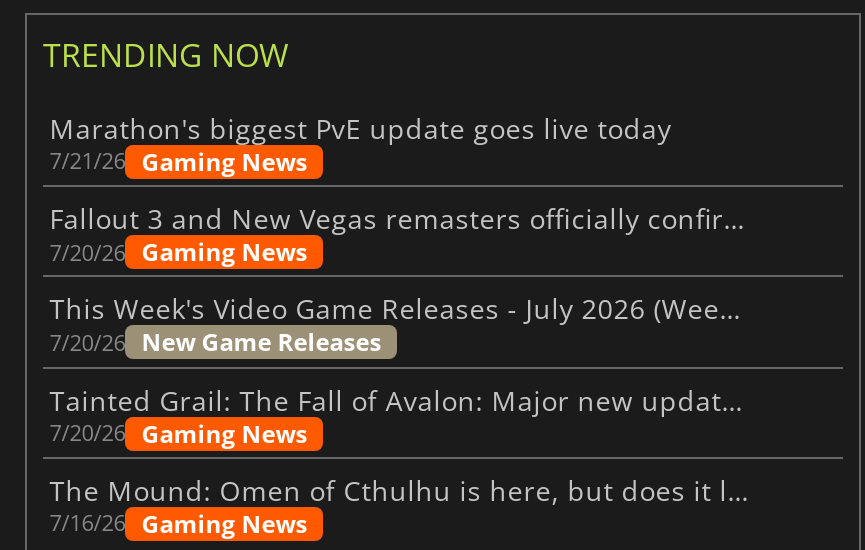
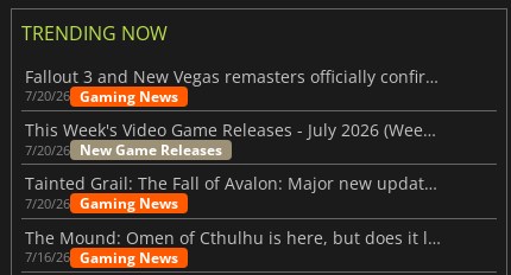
- Marathon's biggest PvE update goes live today
- 7/21/26 Gaming News
